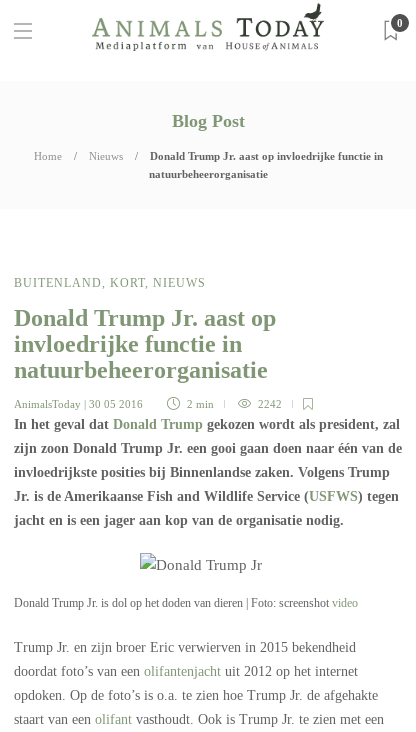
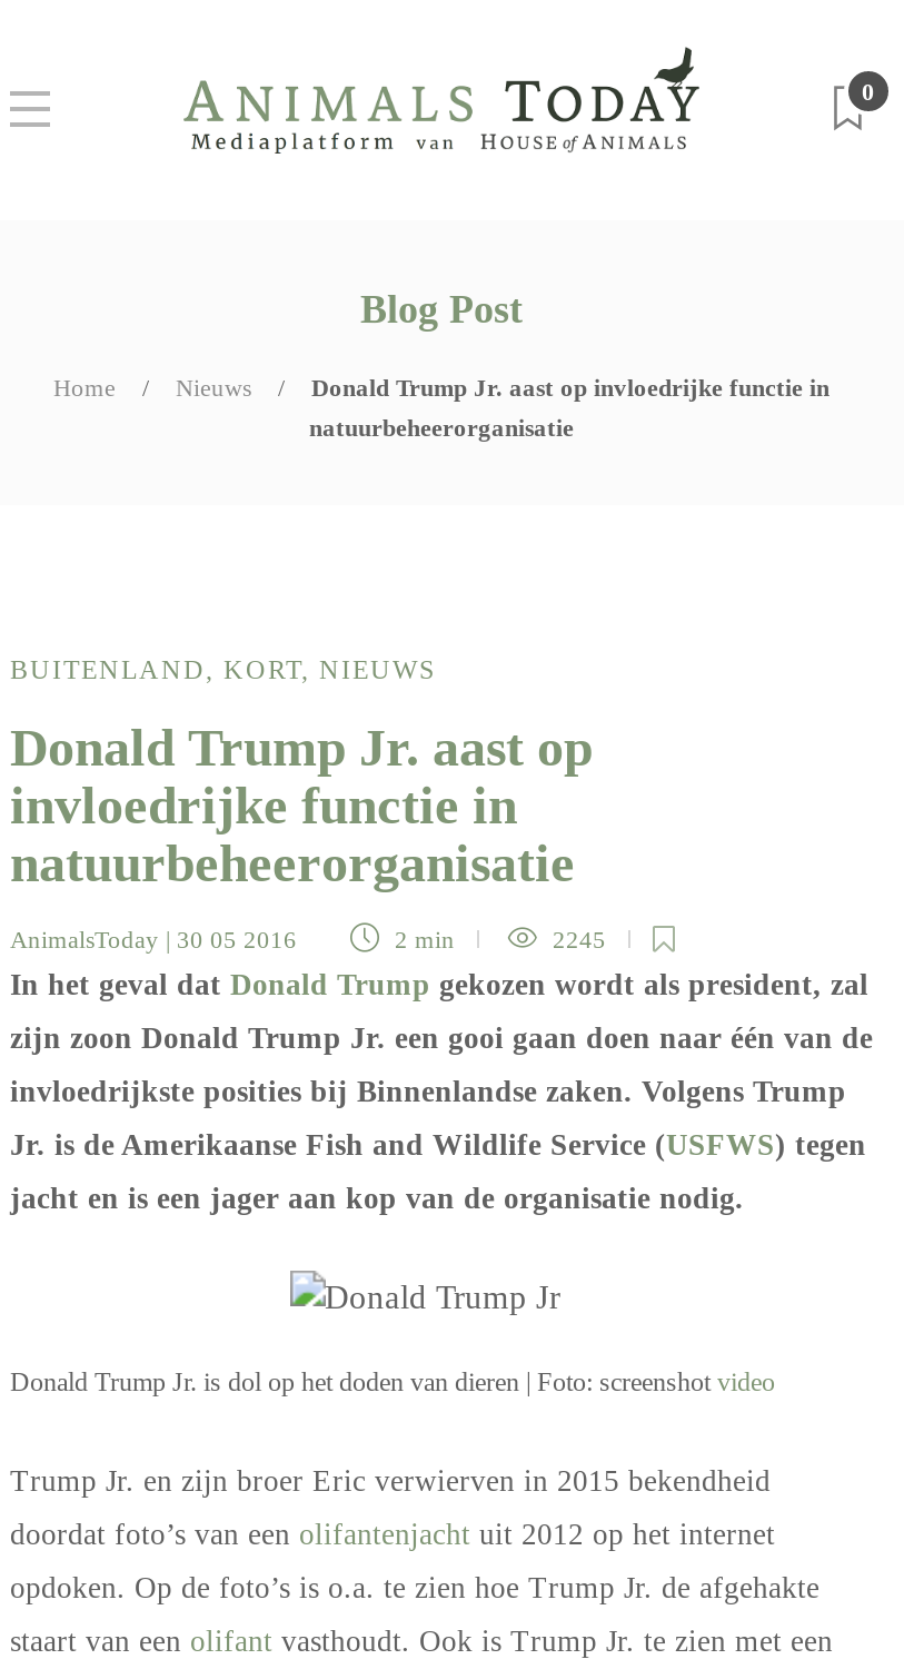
- 2242
+ 2245
